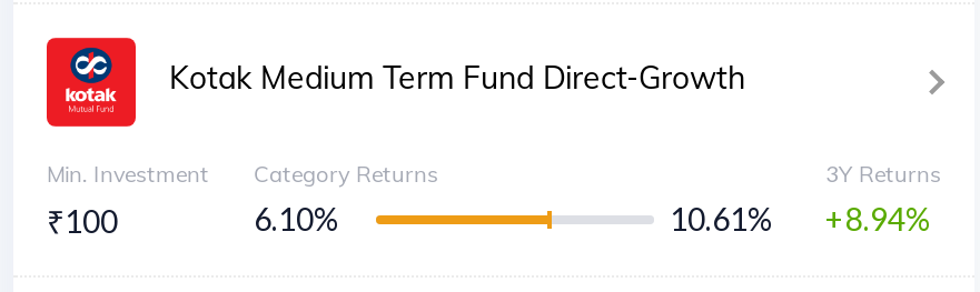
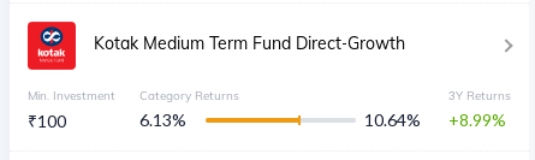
- 6.10%
+ 6.13%

- 10.61%
+ 10.64%

- 8.94
+ 8.99
